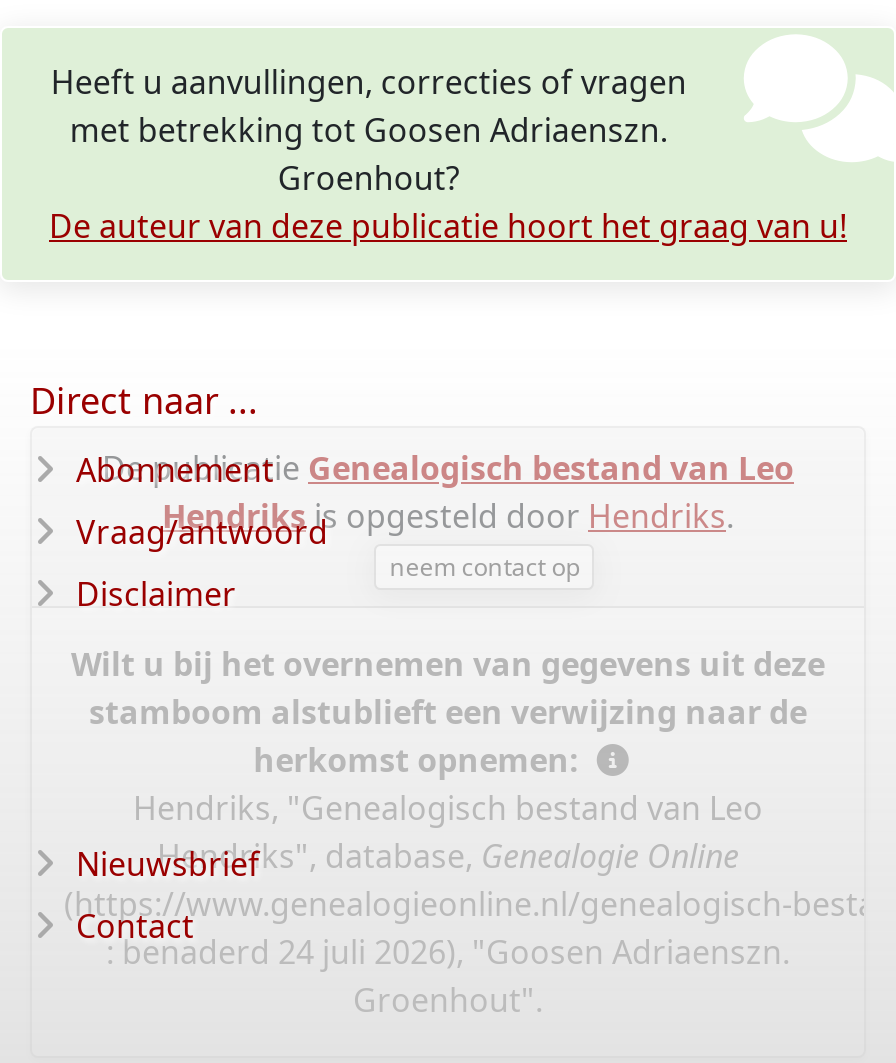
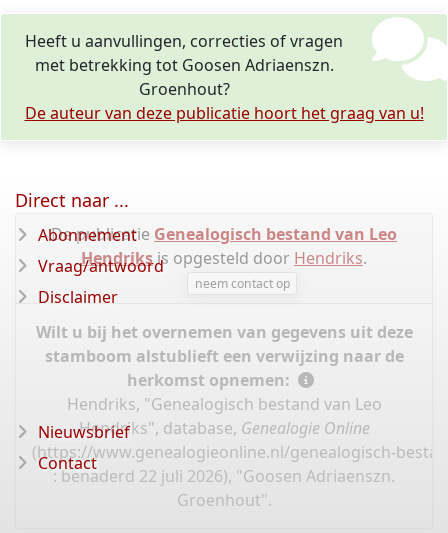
- : benaderd 24 juli 2026), "Goosen Adriaenszn.
+ : benaderd 22 juli 2026), "Goosen Adriaenszn.
